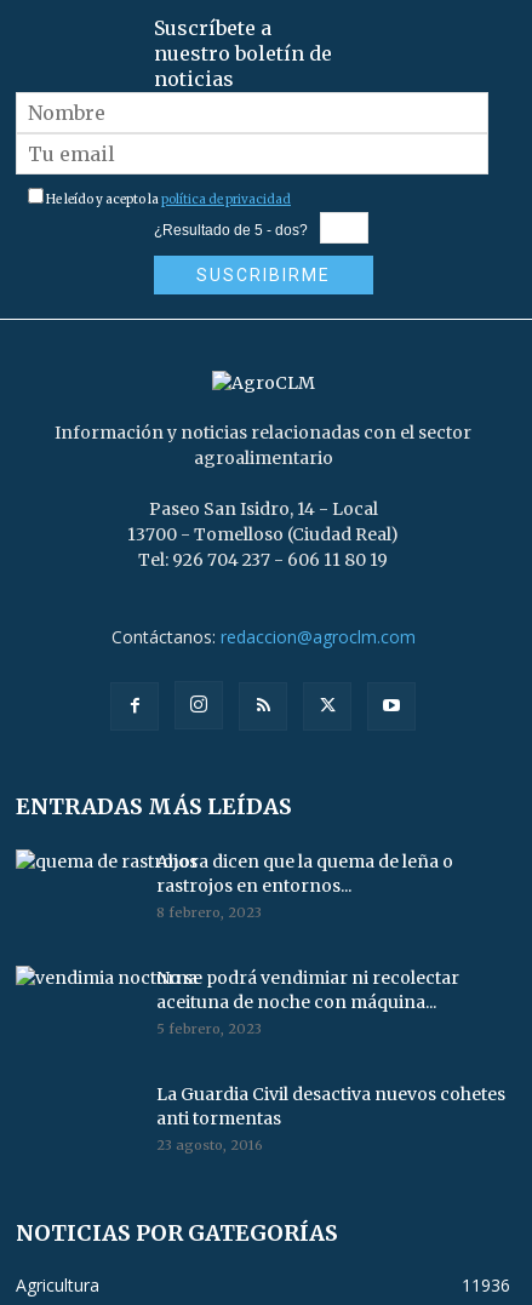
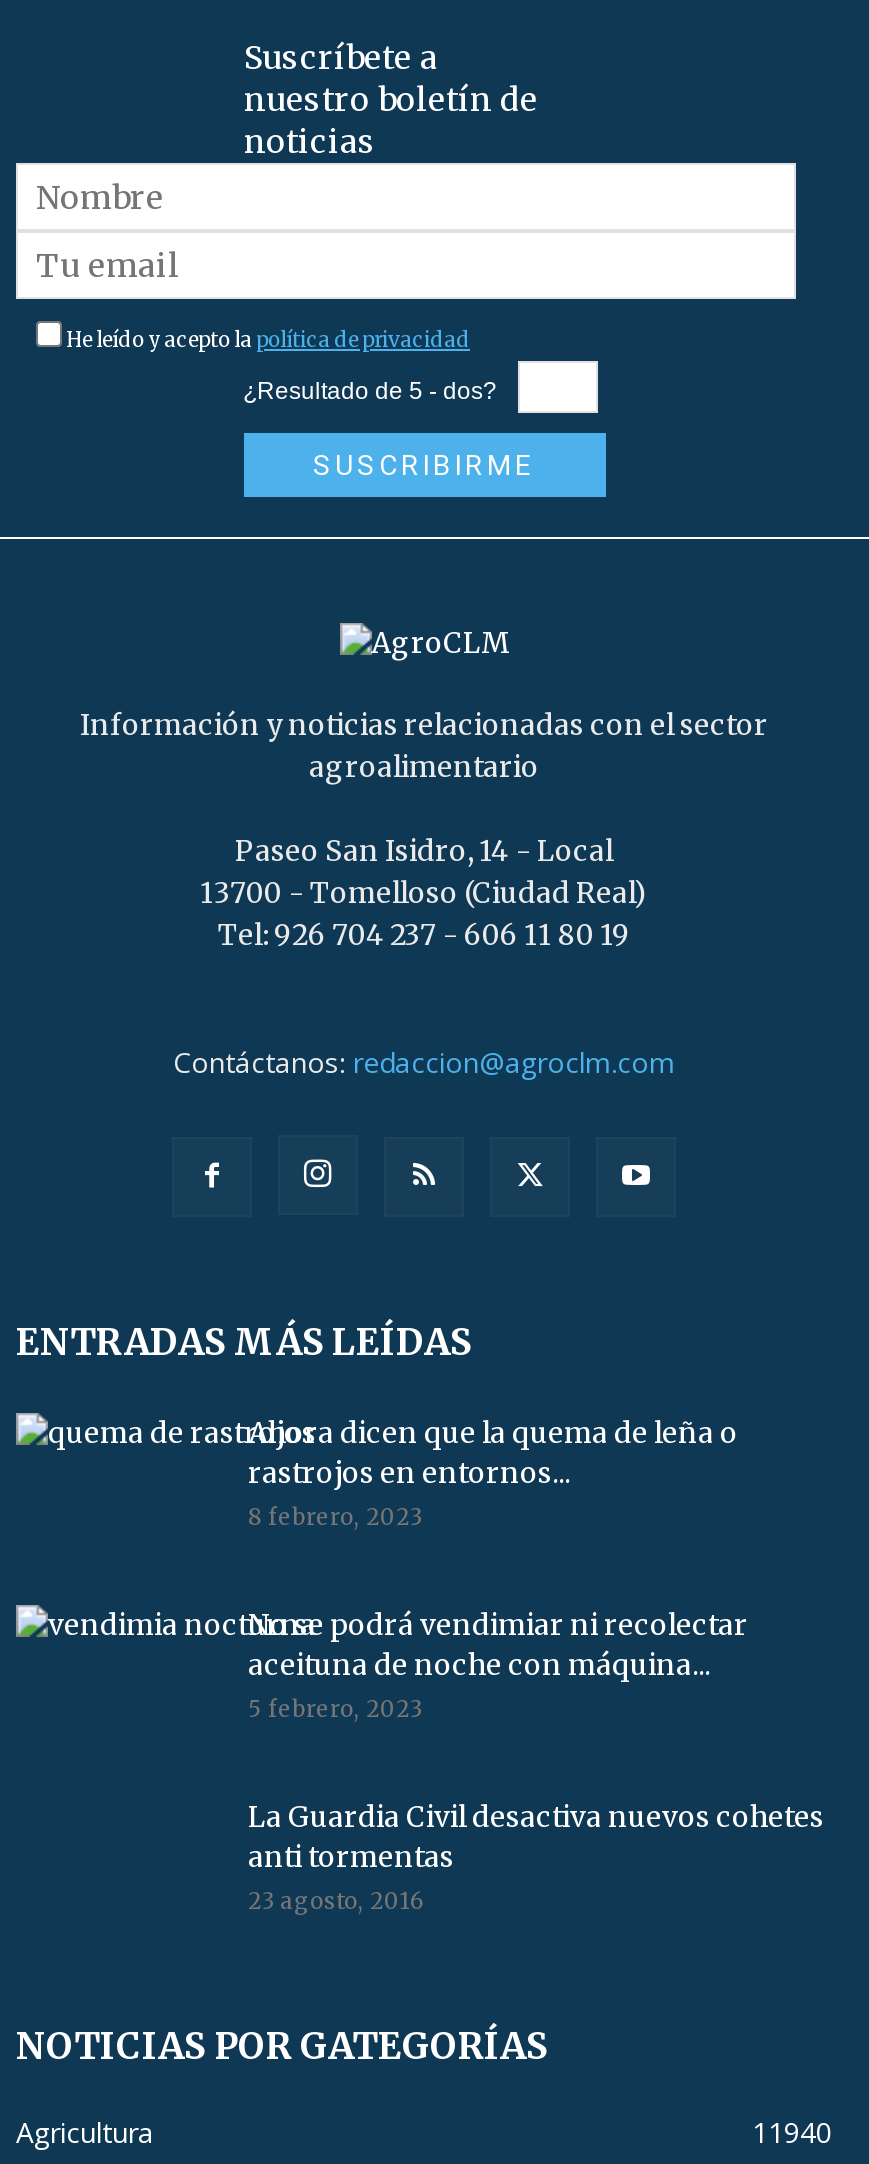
- 11936
+ 11940
